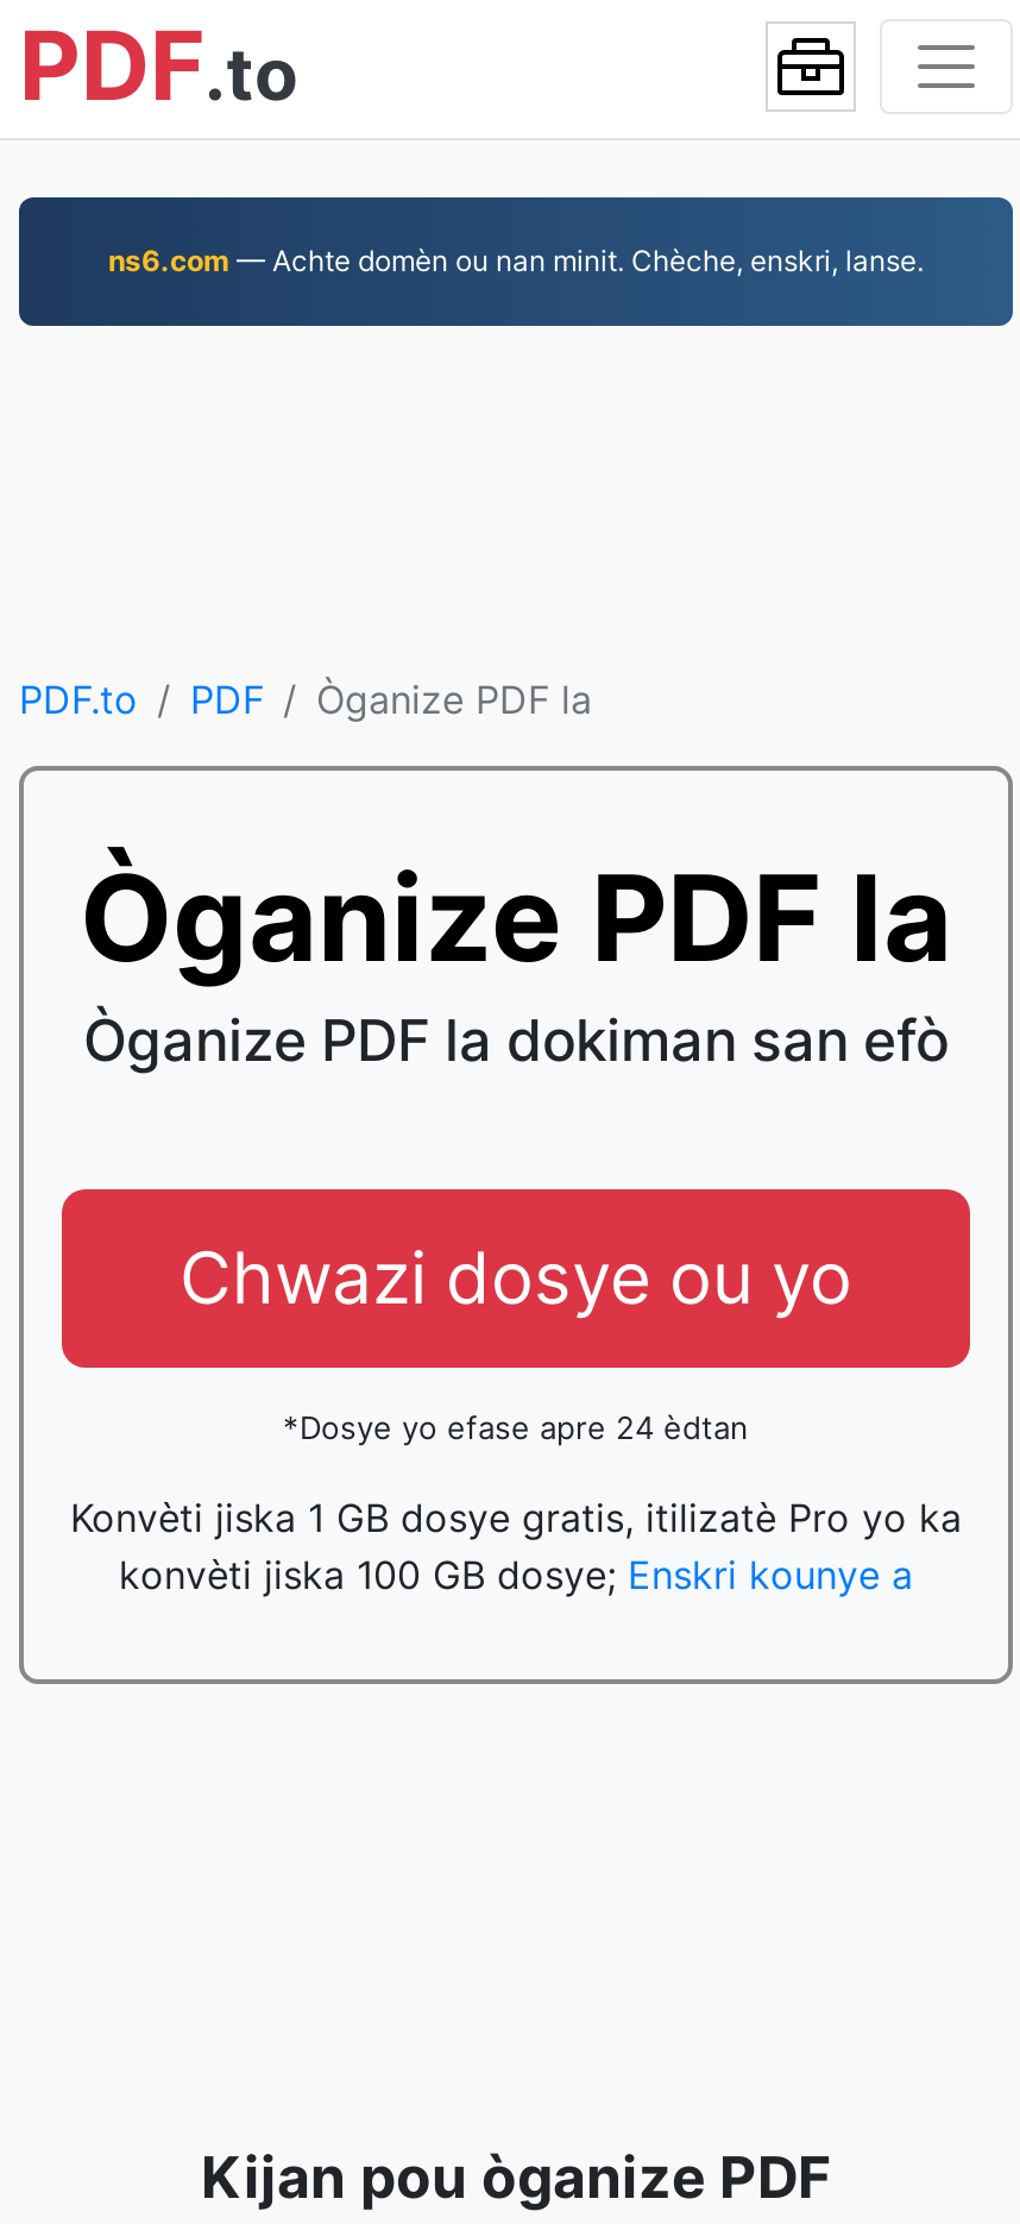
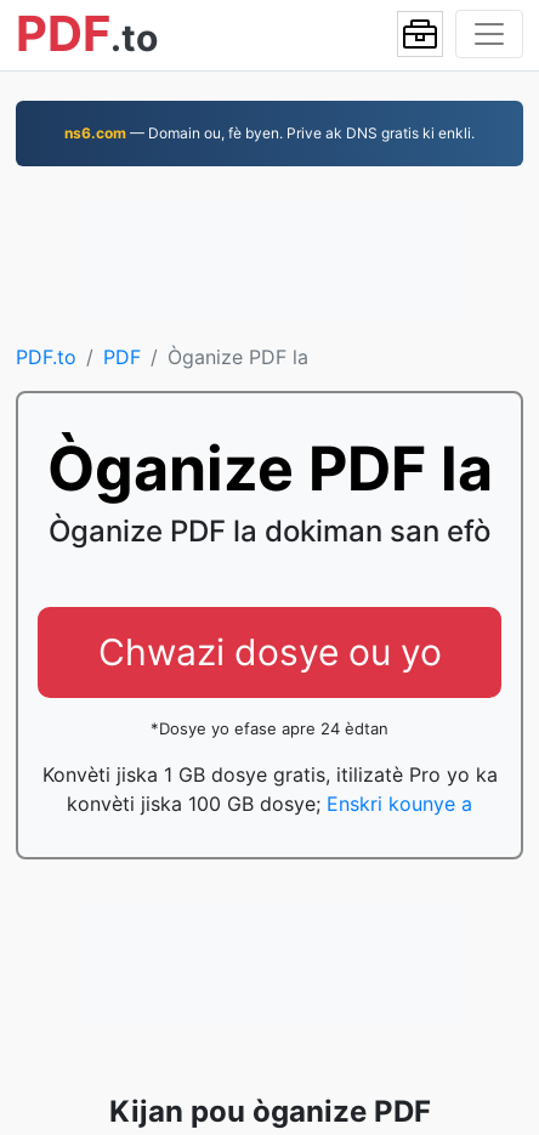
- ns6.com — Achte domèn ou nan minit. Chèche, enskri, lanse.
+ ns6.com — Domain ou, fè byen. Prive ak DNS gratis ki enkli.
